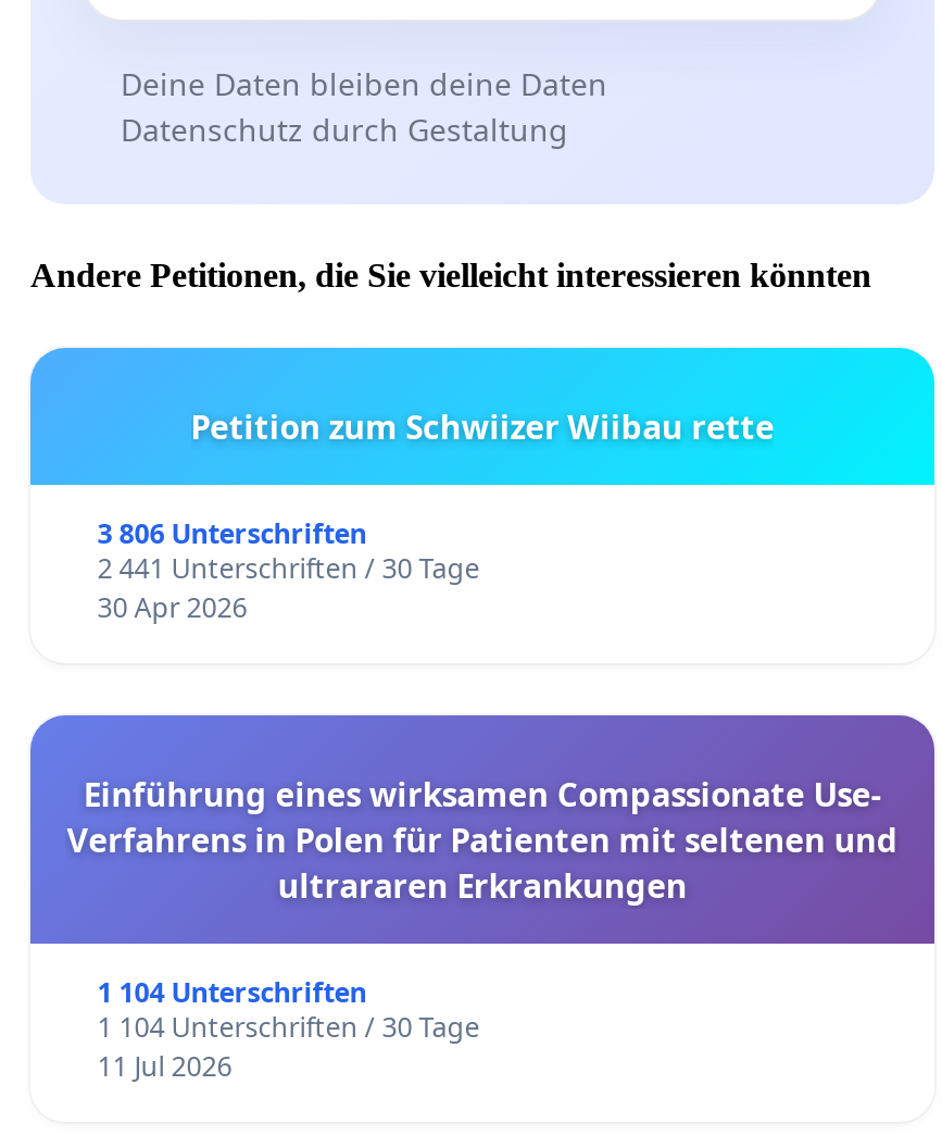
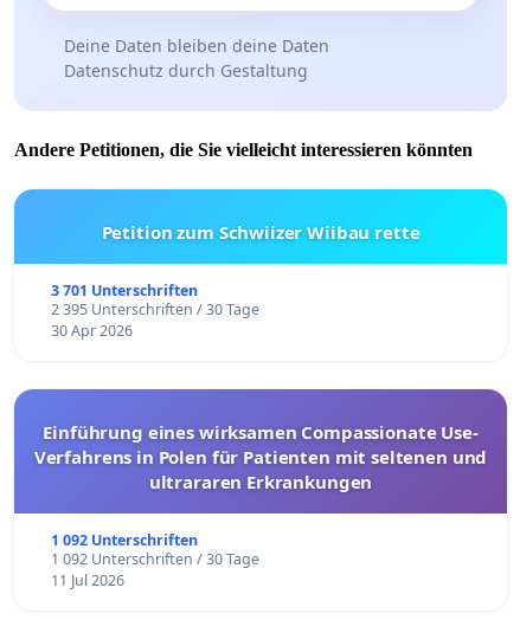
- 3 806 Unterschriften
+ 3 701 Unterschriften

- 2 441 Unterschriften / 30 Tage
+ 2 395 Unterschriften / 30 Tage

- 1 104 Unterschriften
+ 1 092 Unterschriften

- 1 104 Unterschriften / 30 Tage
+ 1 092 Unterschriften / 30 Tage
